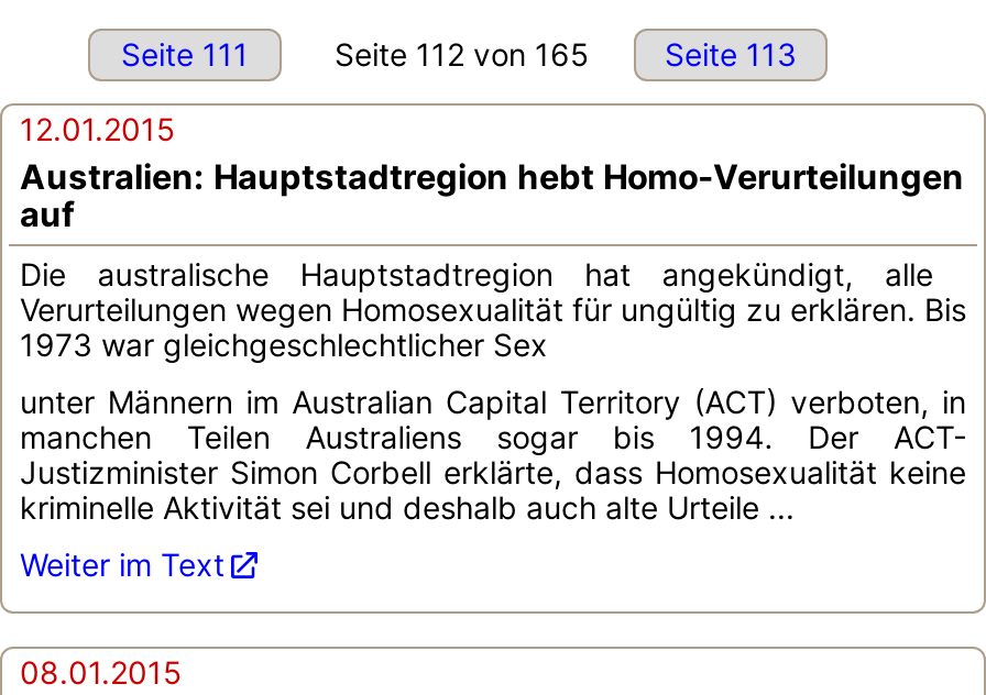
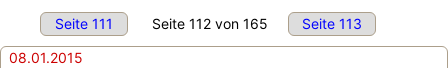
- 12.01.2015
- Australien: Hauptstadtregion hebt Homo-Verurteilungen
- auf
- Die australische Hauptstadtregion hat angekündigt, alle
- Verurteilungen wegen Homosexualität für ungültig zu erklären. Bis
- 1973 war gleichgeschlechtlicher Sex
- unter Männern im Australian Capital Territory (ACT) verboten, in
- manchen Teilen Australiens sogar bis 1994. Der ACT-
- Justizminister Simon Corbell erklärte, dass Homosexualität keine
- kriminelle Aktivität sei und deshalb auch alte Urteile ...
- Weiter im Text
